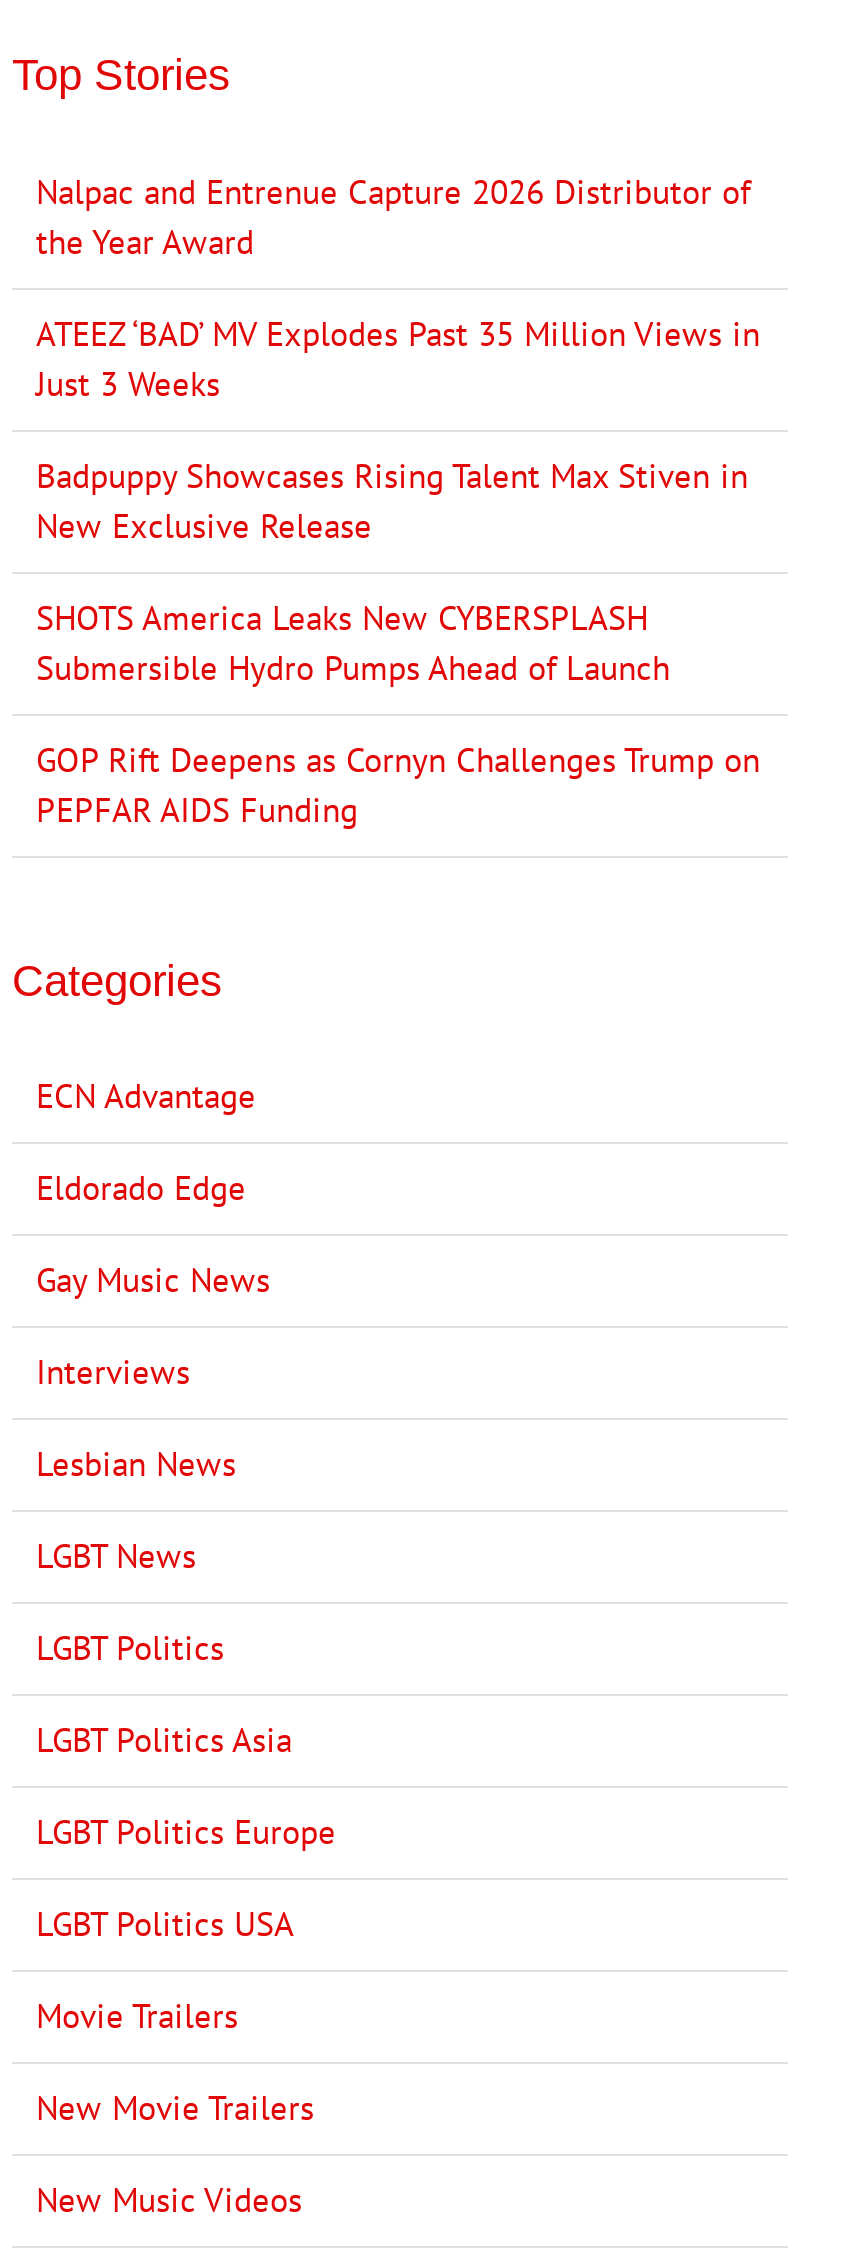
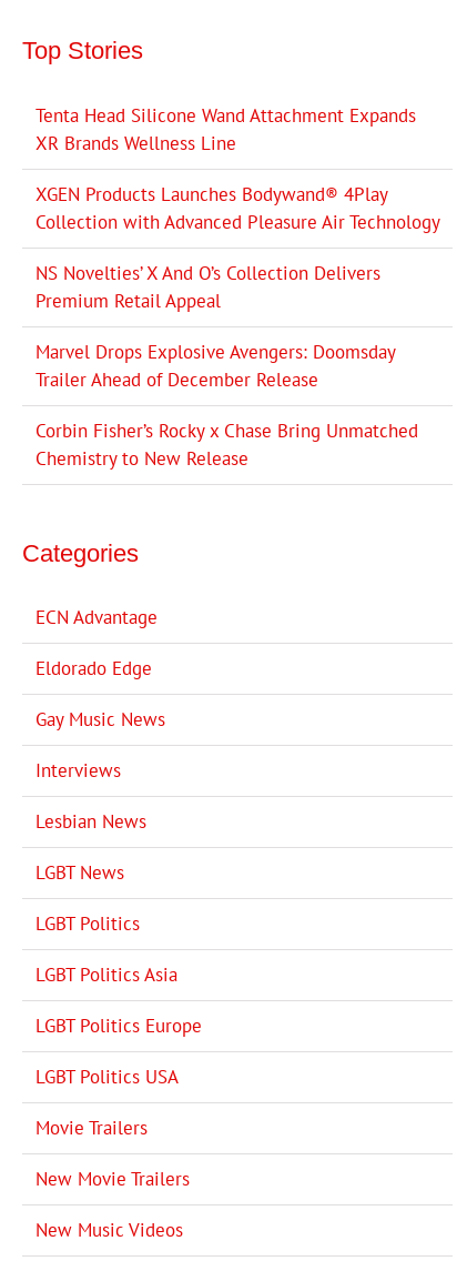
- Nalpac and Entrenue Capture 2026 Distributor of
- the Year Award
+ Tenta Head Silicone Wand Attachment Expands
+ XR Brands Wellness Line

- ATEEZ ‘BAD’ MV Explodes Past 35 Million Views in
- Just 3 Weeks
+ XGEN Products Launches Bodywand® 4Play
+ Collection with Advanced Pleasure Air Technology

- Badpuppy Showcases Rising Talent Max Stiven in
- New Exclusive Release
+ NS Novelties’ X And O’s Collection Delivers
+ Premium Retail Appeal

- SHOTS America Leaks New CYBERSPLASH
- Submersible Hydro Pumps Ahead of Launch
+ Marvel Drops Explosive Avengers: Doomsday
+ Trailer Ahead of December Release

- GOP Rift Deepens as Cornyn Challenges Trump on
- PEPFAR AIDS Funding
+ Corbin Fisher’s Rocky x Chase Bring Unmatched
+ Chemistry to New Release
